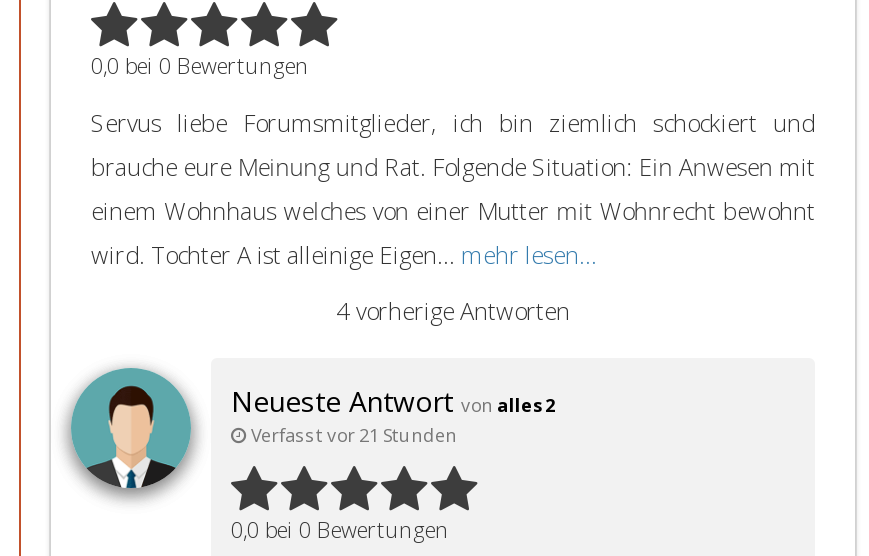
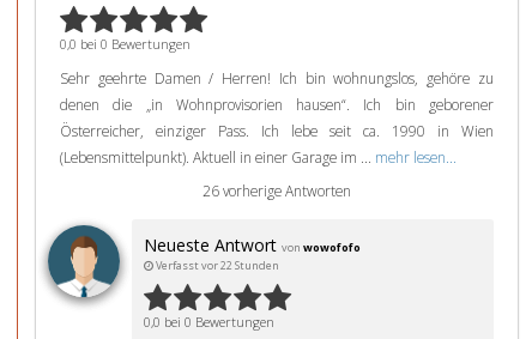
- Servus liebe Forumsmitglieder, ich bin ziemlich schockiert und
- brauche eure Meinung und Rat. Folgende Situation: Ein Anwesen mit
- einem Wohnhaus welches von einer Mutter mit Wohnrecht bewohnt
- wird. Tochter A ist alleinige Eigen... mehr lesen...
+ Sehr geehrte Damen / Herren! Ich bin wohnungslos, gehöre zu
+ denen die „in Wohnprovisorien hausen“. Ich bin geborener
+ Österreicher, einziger Pass. Ich lebe seit ca. 1990 in Wien
+ (Lebensmittelpunkt). Aktuell in einer Garage im ... mehr lesen...

- 4 vorherige Antworten
+ 26 vorherige Antworten

- [image]
- Neueste Antwort von alles2
- Verfasst vor 21 Stunden
+ [image]
+ Neueste Antwort von wowofofo
+ Verfasst vor 22 Stunden
